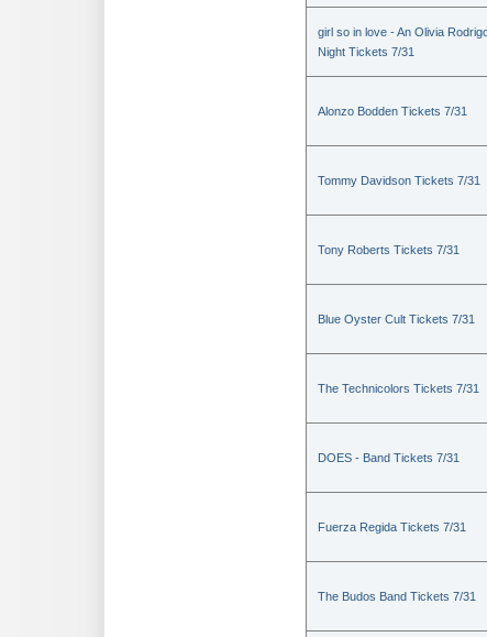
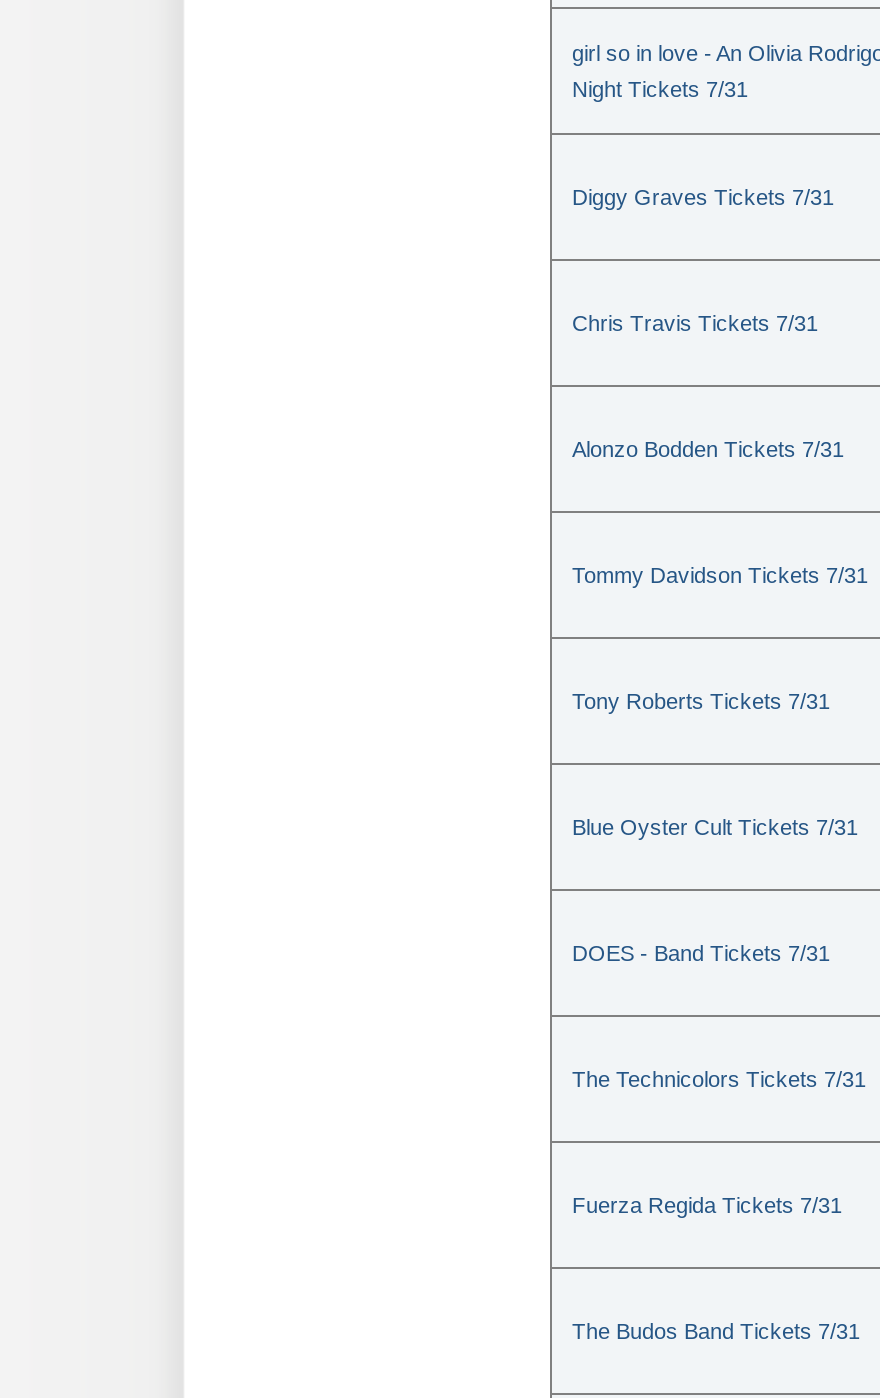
+ Diggy Graves Tickets 7/31

+ Chris Travis Tickets 7/31

moved down: The Technicolors Tickets 7/31

moved up: DOES - Band Tickets 7/31
